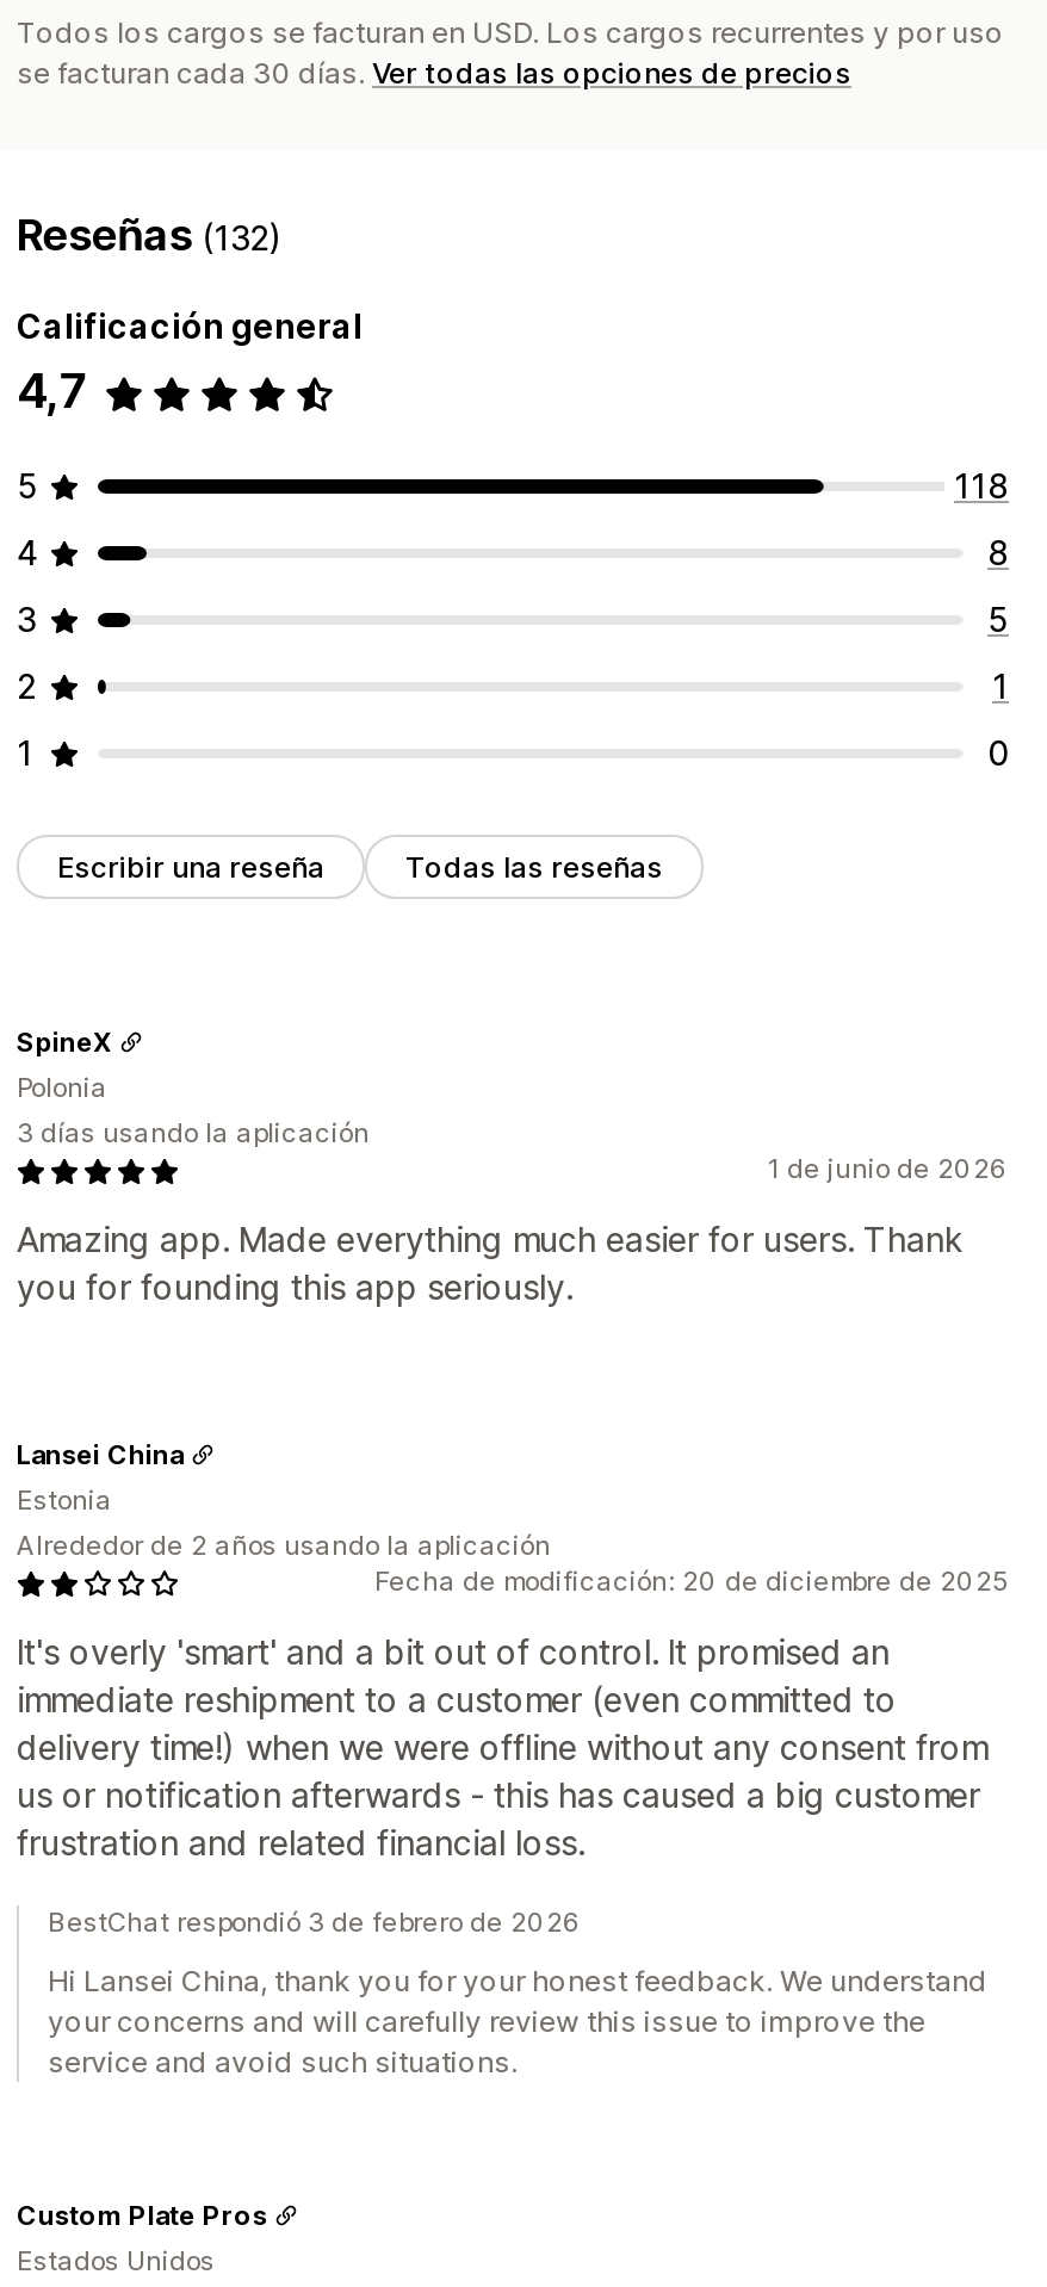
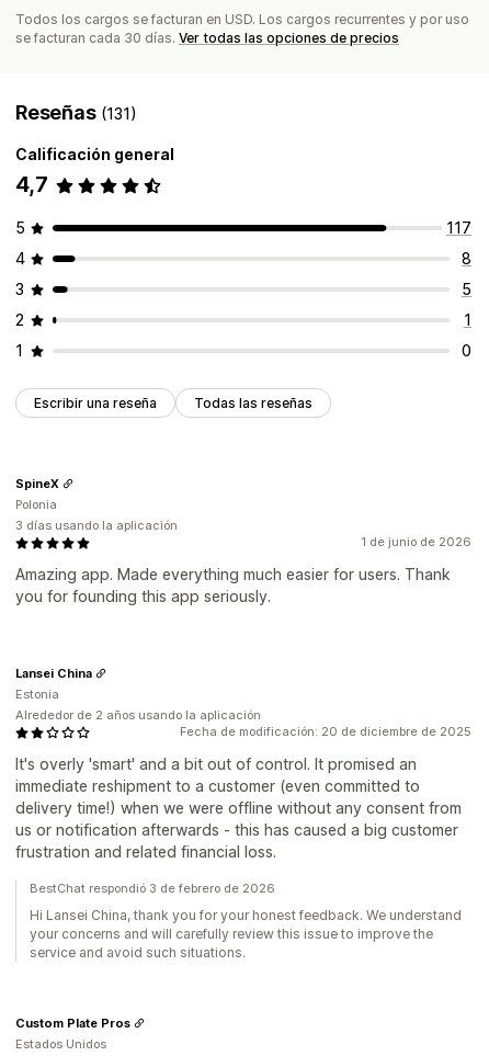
- Reseñas (132)
+ Reseñas (131)

- 118
+ 117
